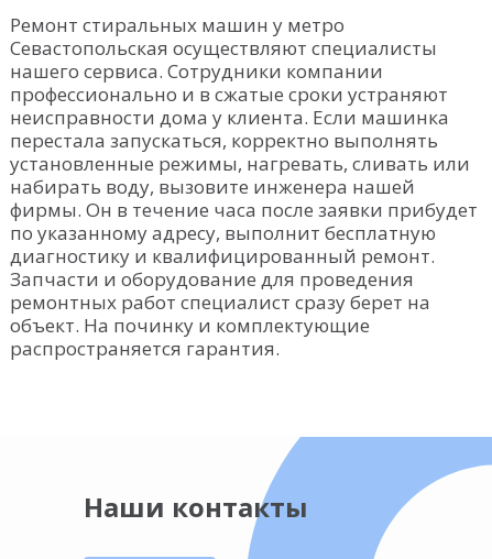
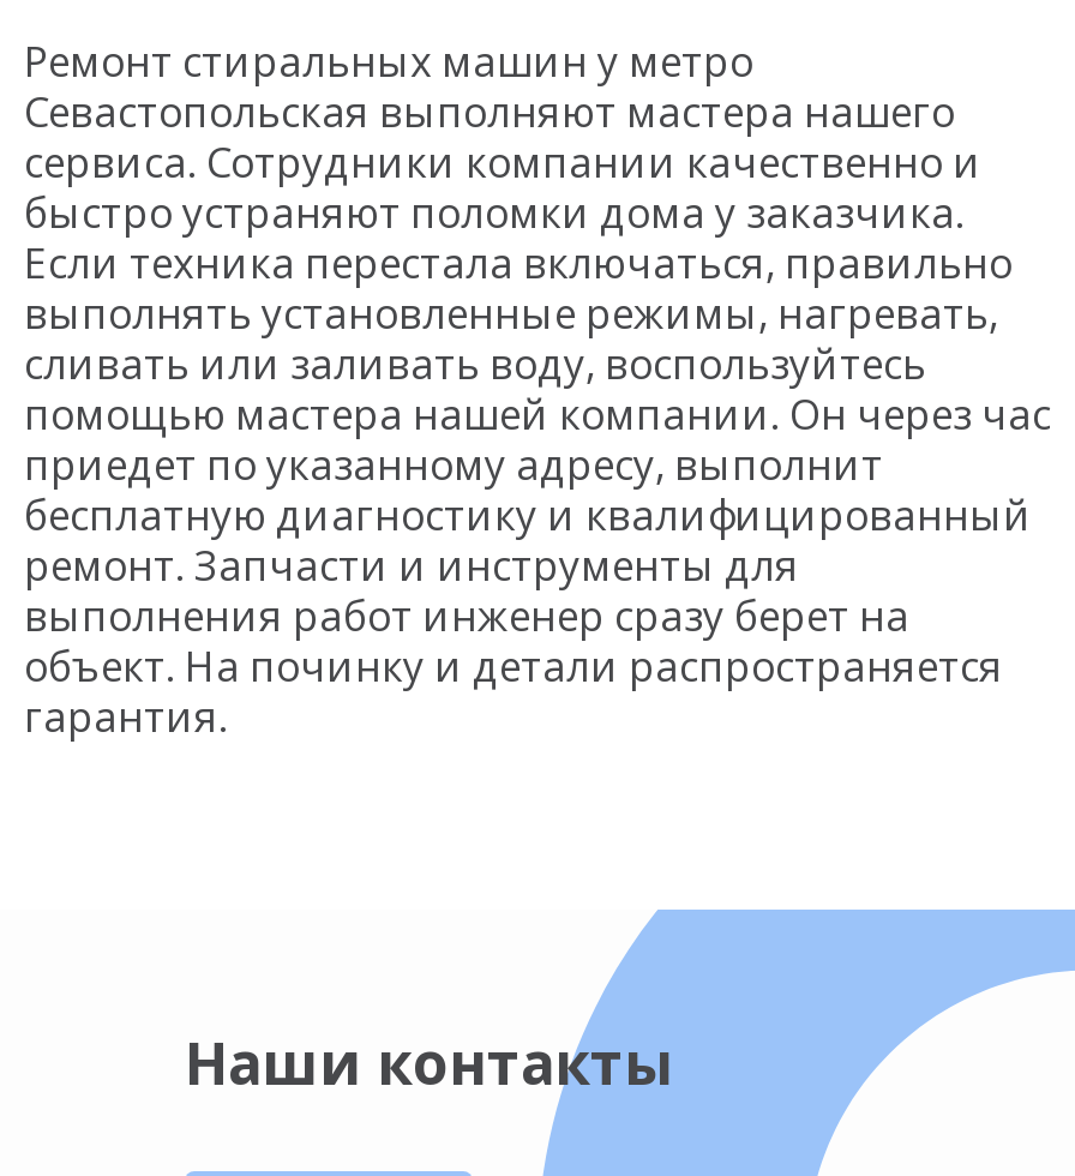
- Севастопольская осуществляют специалисты
- нашего сервиса. Сотрудники компании
- профессионально и в сжатые сроки устраняют
- неисправности дома у клиента. Если машинка
- перестала запускаться, корректно выполнять
- установленные режимы, нагревать, сливать или
- набирать воду, вызовите инженера нашей
- фирмы. Он в течение часа после заявки прибудет
- по указанному адресу, выполнит бесплатную
- диагностику и квалифицированный ремонт.
- Запчасти и оборудование для проведения
- ремонтных работ специалист сразу берет на
- объект. На починку и комплектующие
- распространяется гарантия.
+ Севастопольская выполняют мастера нашего
+ сервиса. Сотрудники компании качественно и
+ быстро устраняют поломки дома у заказчика.
+ Если техника перестала включаться, правильно
+ выполнять установленные режимы, нагревать,
+ сливать или заливать воду, воспользуйтесь
+ помощью мастера нашей компании. Он через час
+ приедет по указанному адресу, выполнит
+ бесплатную диагностику и квалифицированный
+ ремонт. Запчасти и инструменты для
+ выполнения работ инженер сразу берет на
+ объект. На починку и детали распространяется
+ гарантия.
